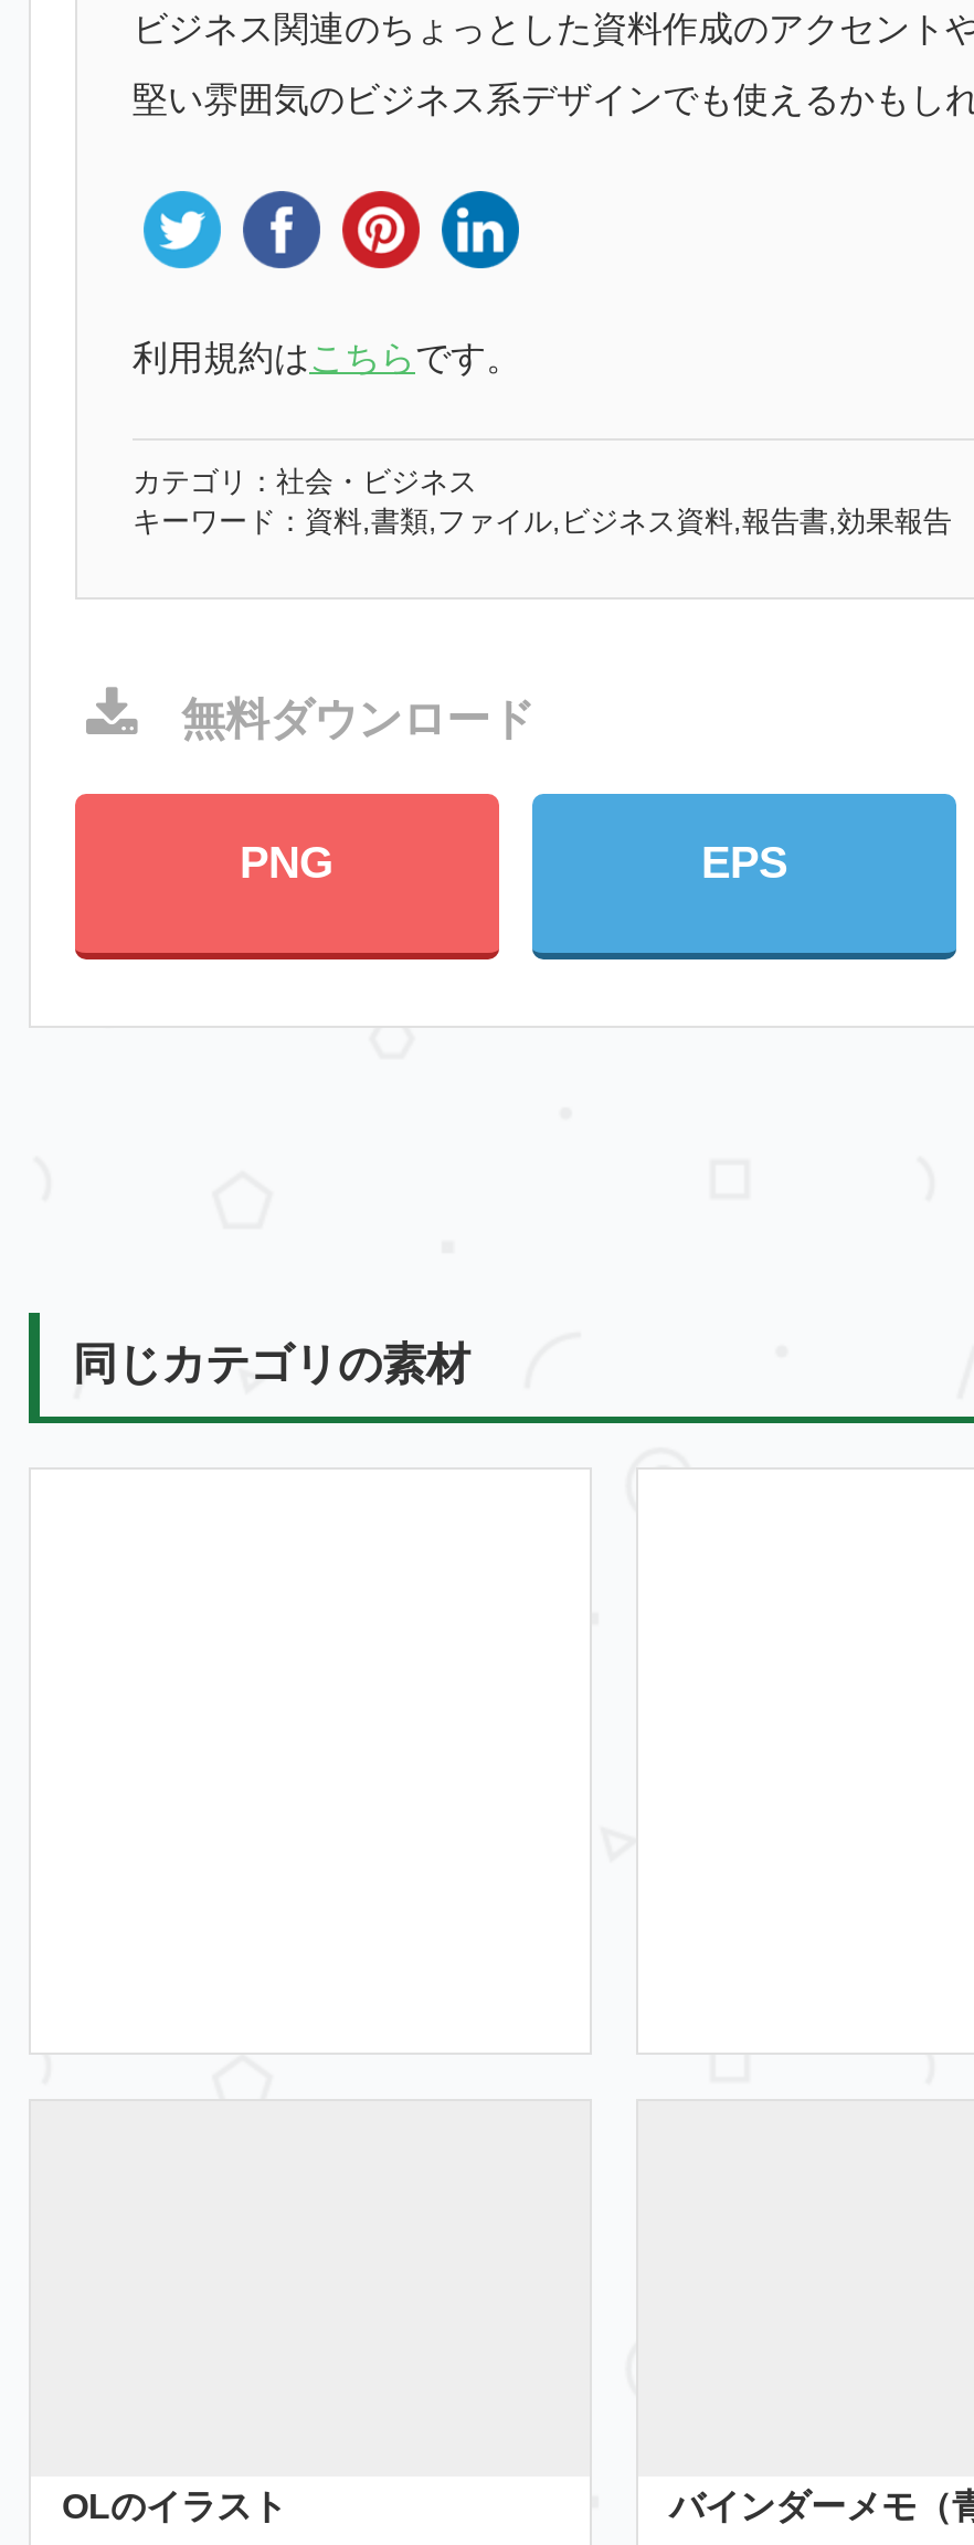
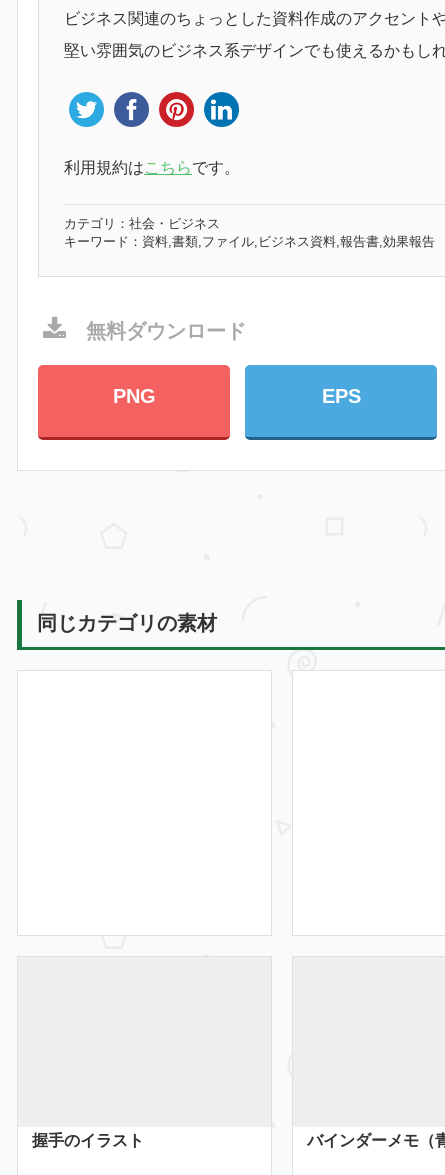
- OLのイラスト
+ 握手のイラスト
